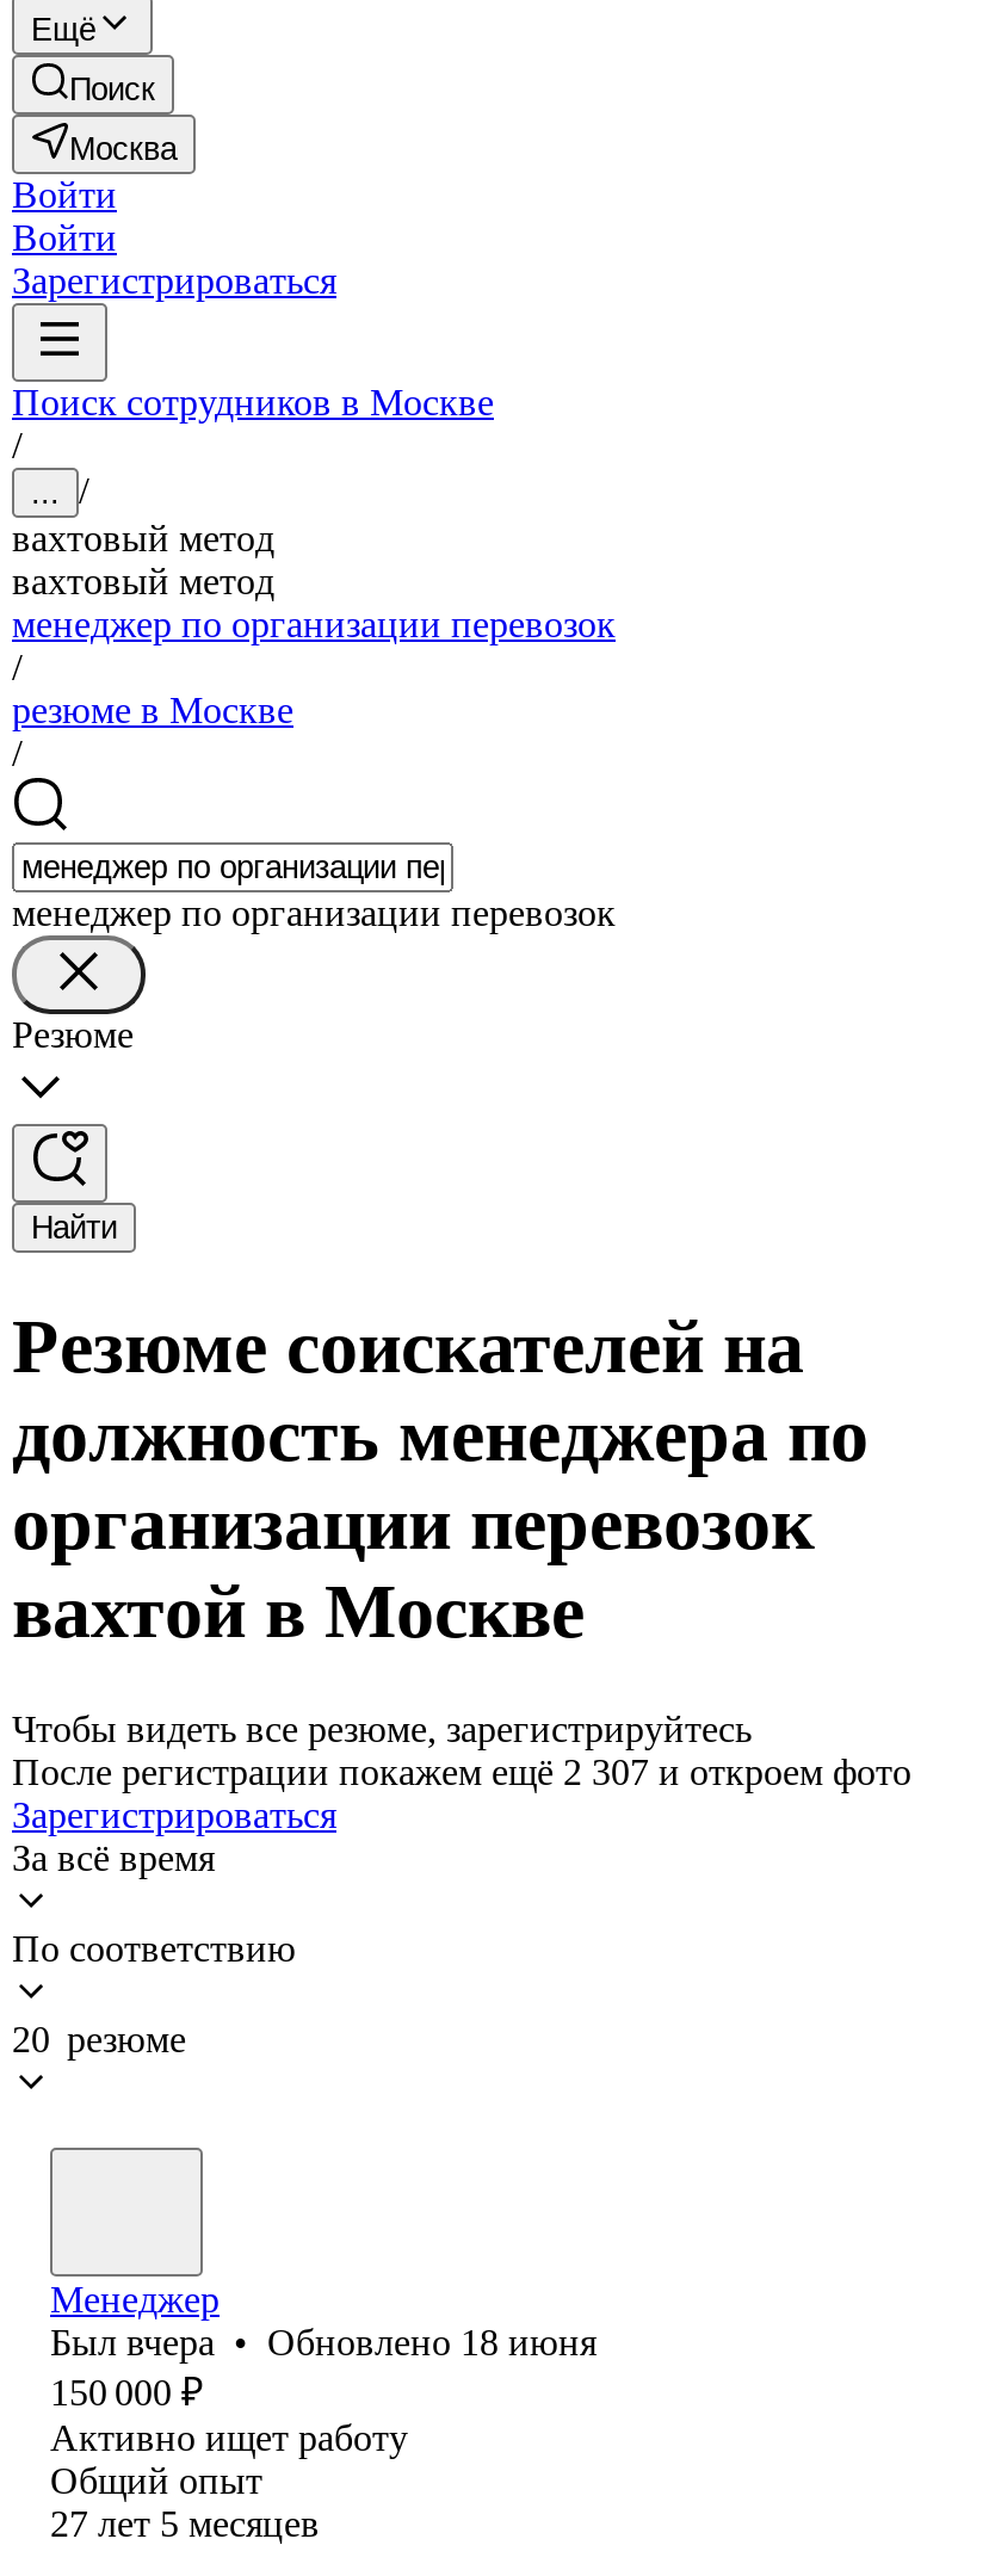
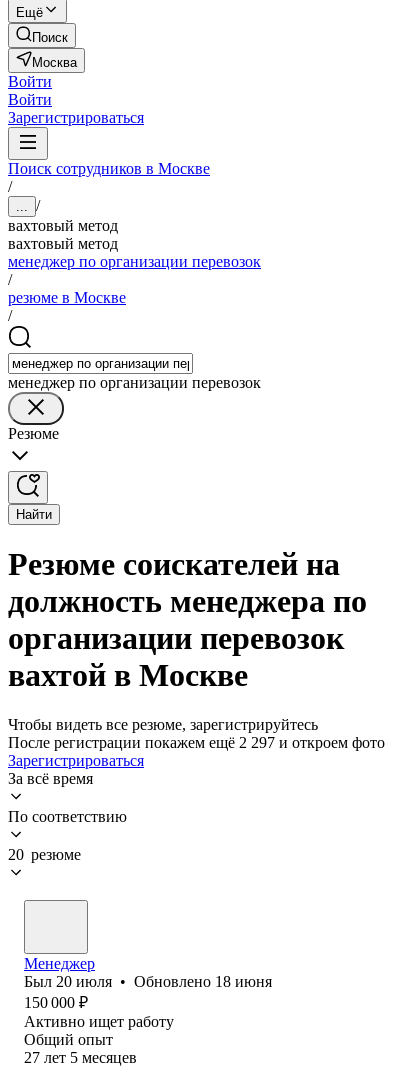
- После регистрации покажем ещё 2 307 и откроем фото
+ После регистрации покажем ещё 2 297 и откроем фото

- Был вчера • Обновлено 18 июня
+ Был 20 июля • Обновлено 18 июня
